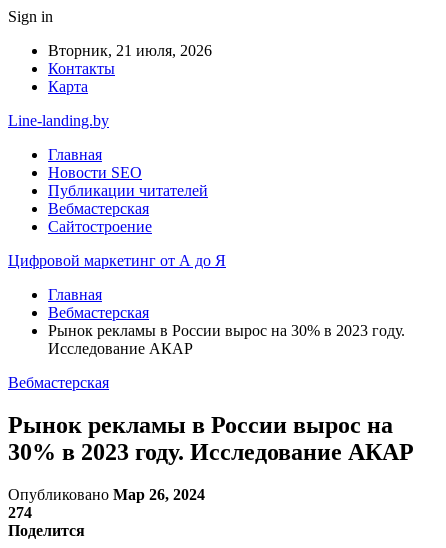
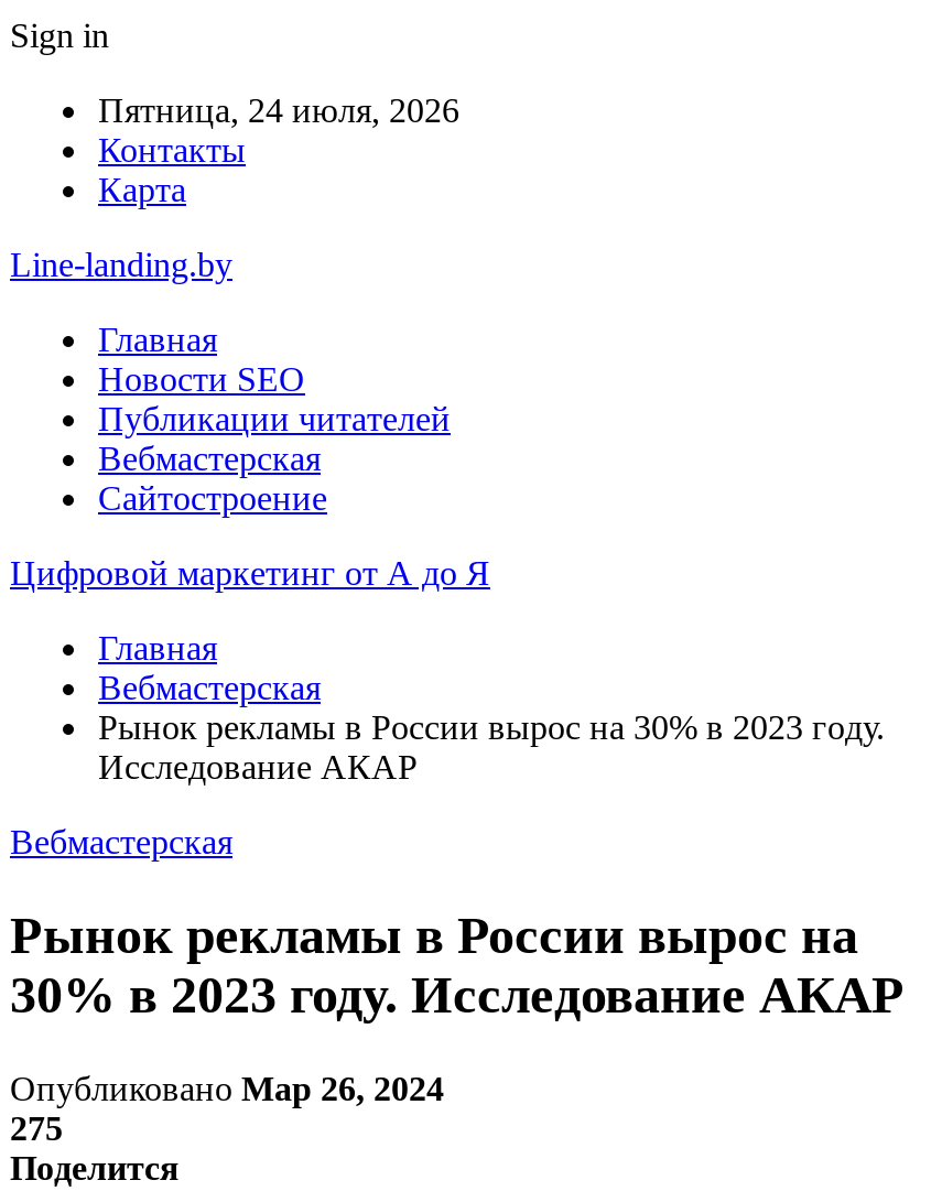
- Вторник, 21 июля, 2026
+ Пятница, 24 июля, 2026

- 274
+ 275
